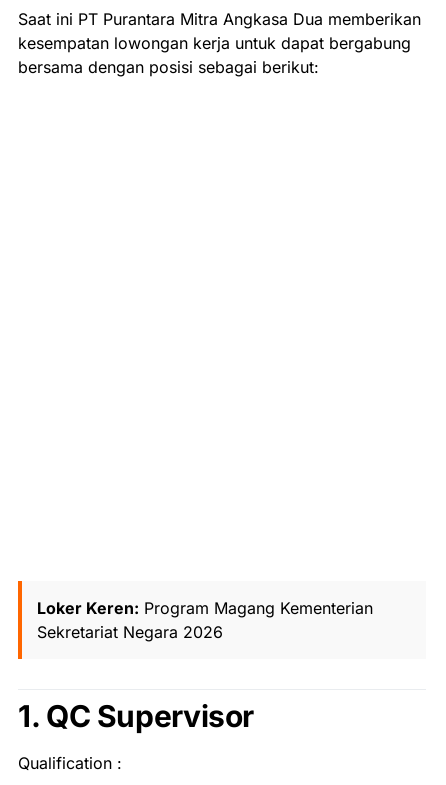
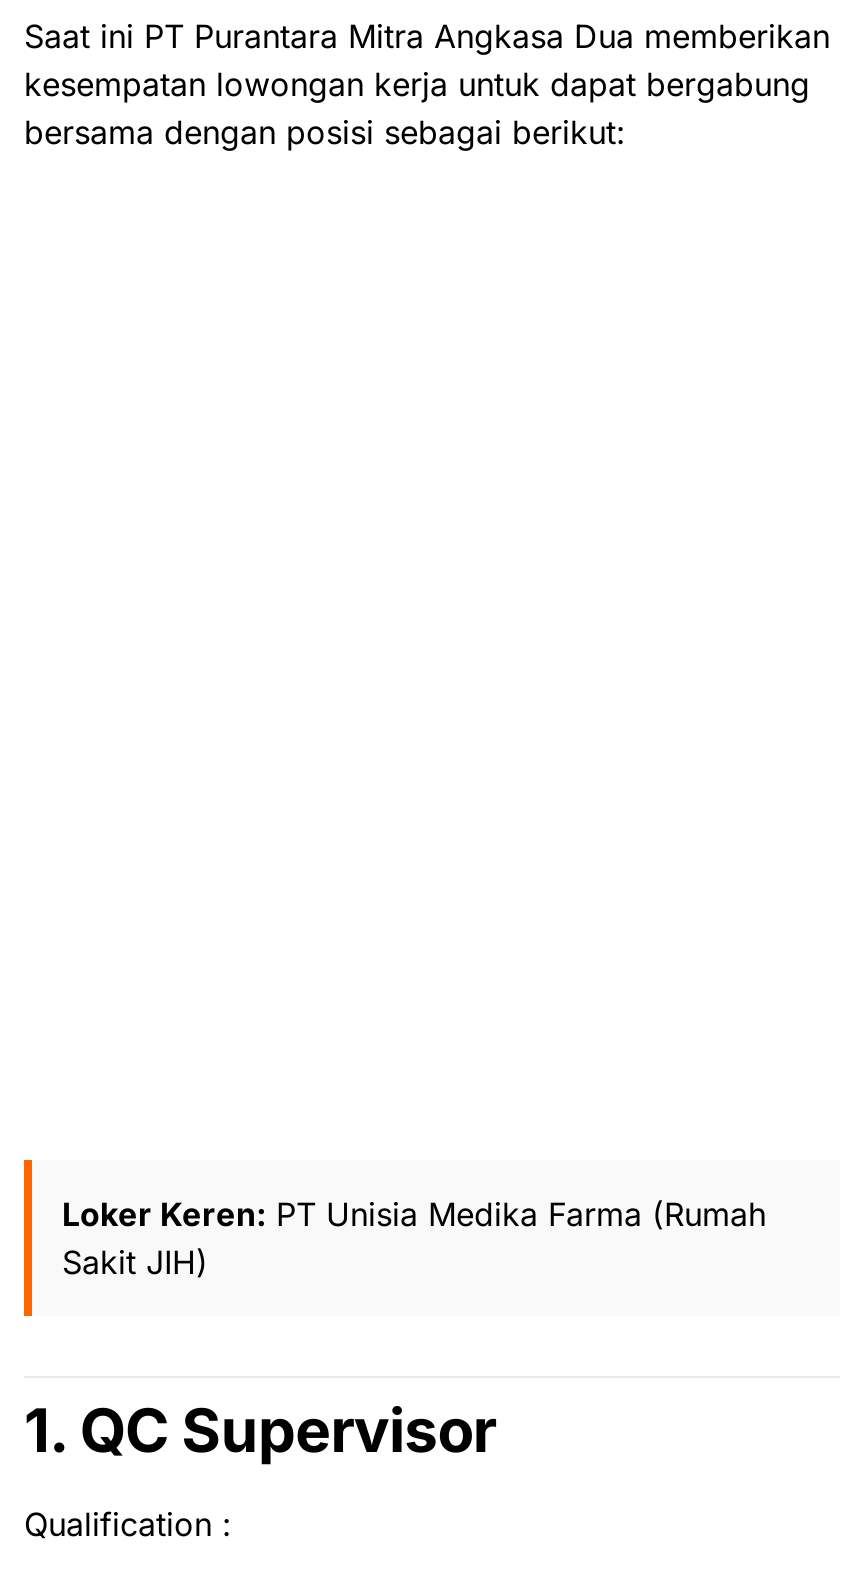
- Loker Keren: Program Magang Kementerian
- Sekretariat Negara 2026
+ Loker Keren: PT Unisia Medika Farma (Rumah
+ Sakit JIH)
